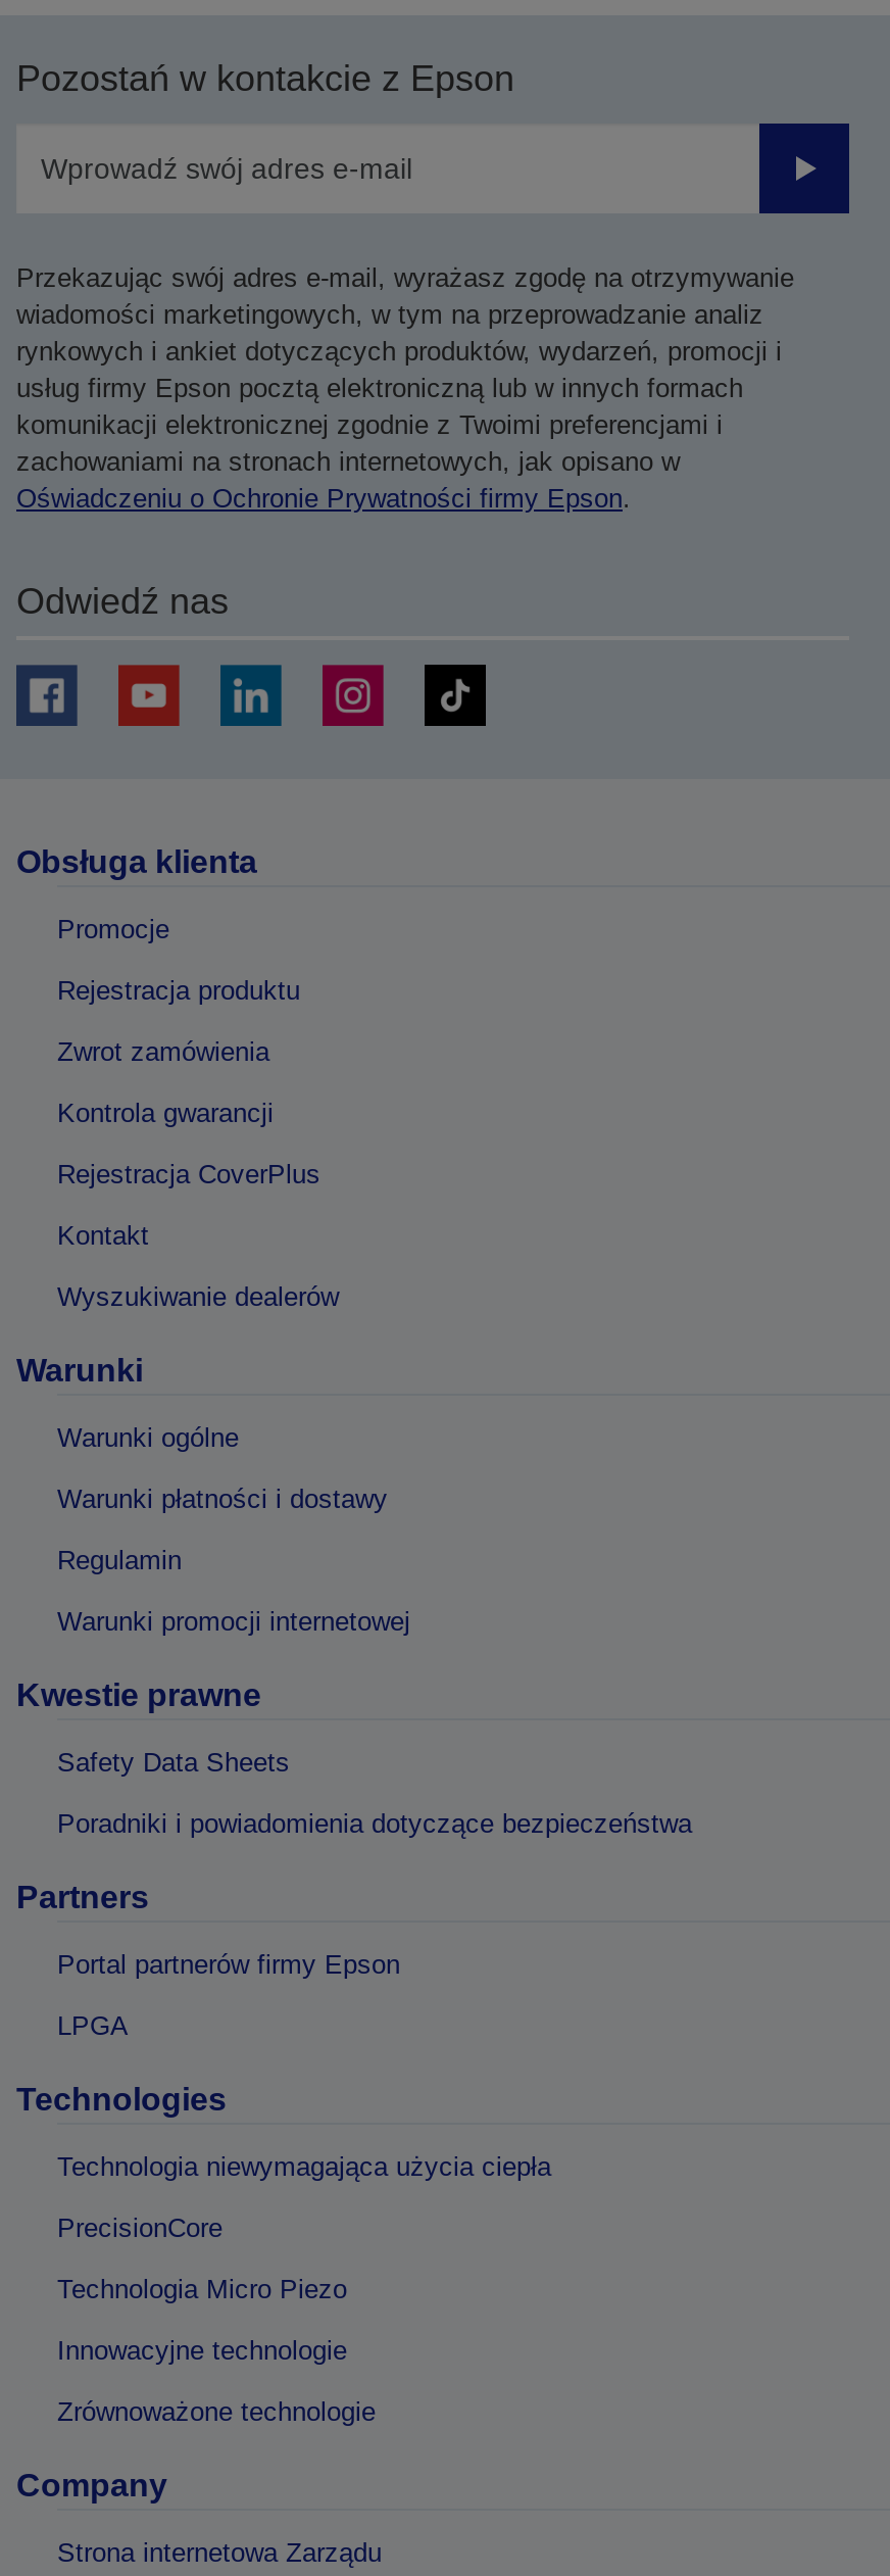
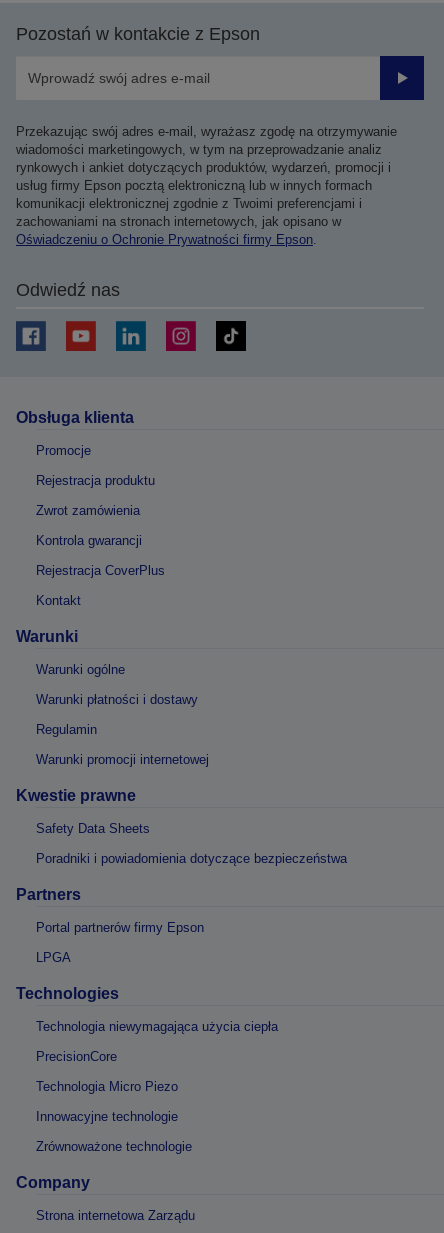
- Wyszukiwanie dealerów
